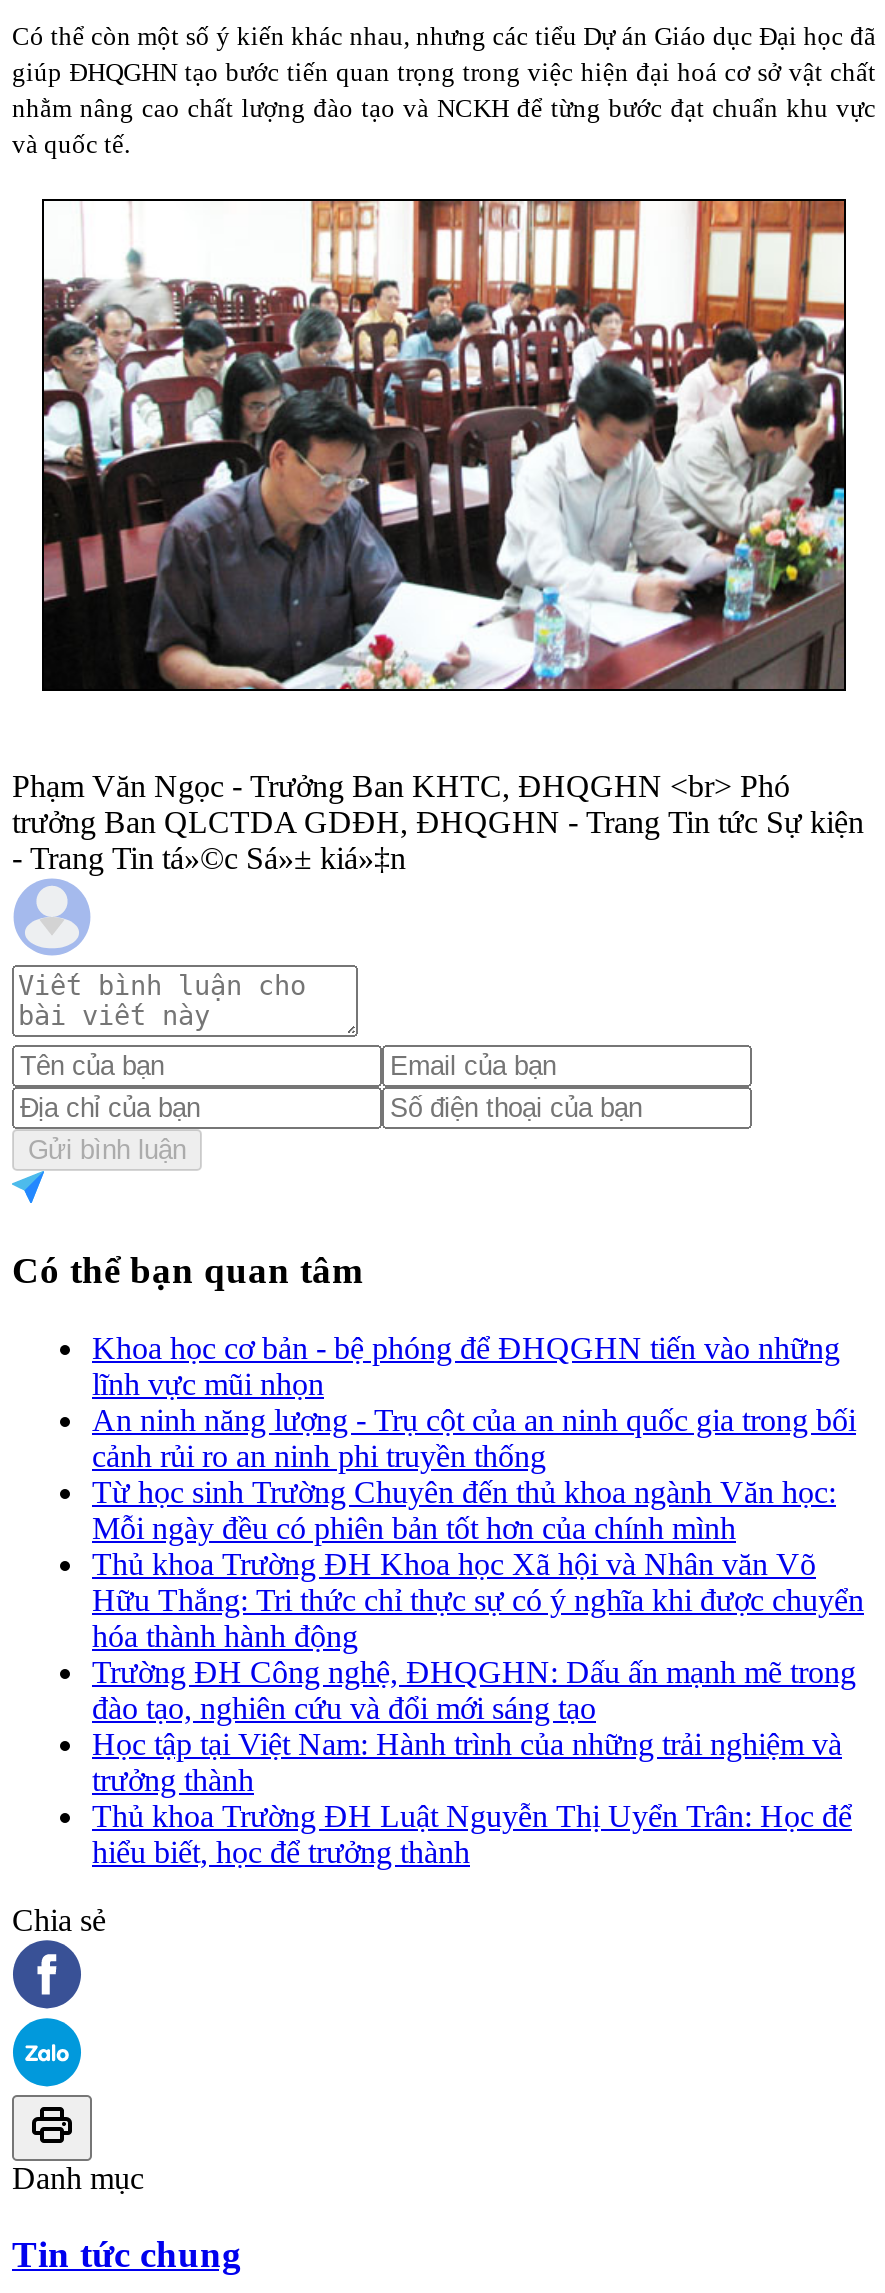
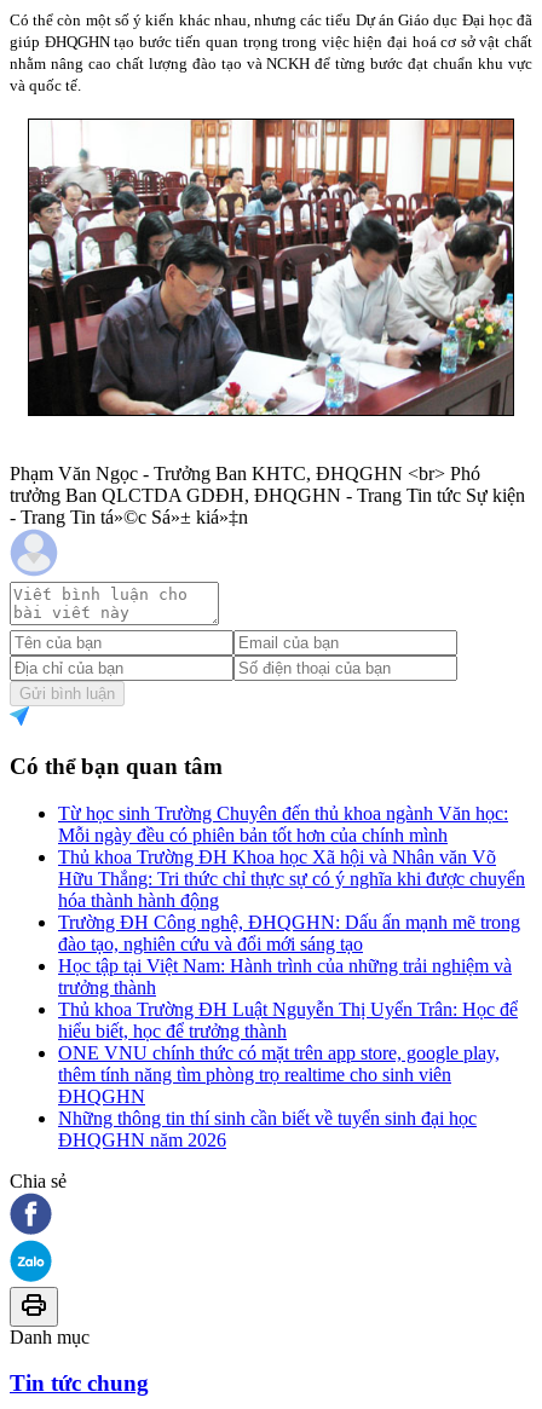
- Khoa học cơ bản - bệ phóng để ĐHQGHN tiến vào những
- lĩnh vực mũi nhọn
- An ninh năng lượng - Trụ cột của an ninh quốc gia trong bối
- cảnh rủi ro an ninh phi truyền thống

moved up: Từ học sinh Trường Chuyên đến thủ khoa ngành Văn học: | Mỗi ngày đều có phiên bản tốt hơn của chính mình | Thủ khoa Trường ĐH Khoa học Xã hội và Nhân văn Võ | ... | Thủ khoa Trường ĐH Luật Nguyễn Thị Uyển Trân: Học để | hiểu biết, học để trưởng thành

+ ONE VNU chính thức có mặt trên app store, google play,
+ thêm tính năng tìm phòng trọ realtime cho sinh viên
+ ĐHQGHN
+ Những thông tin thí sinh cần biết về tuyển sinh đại học
+ ĐHQGHN năm 2026
